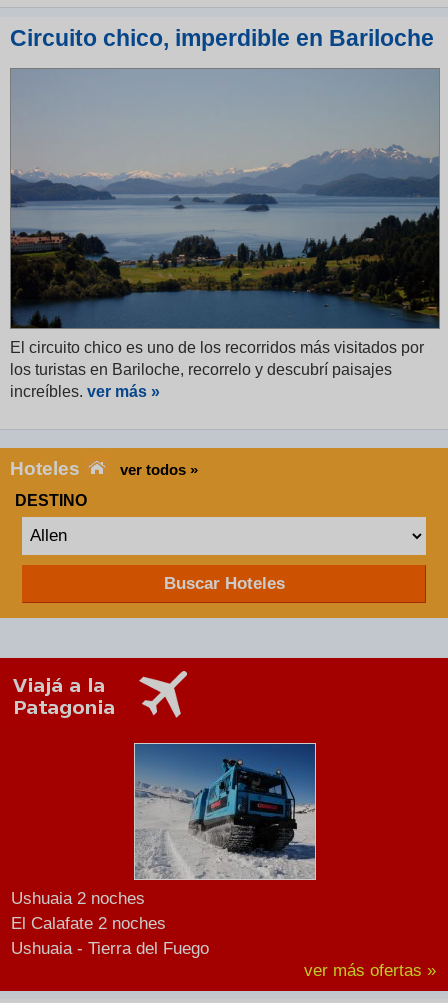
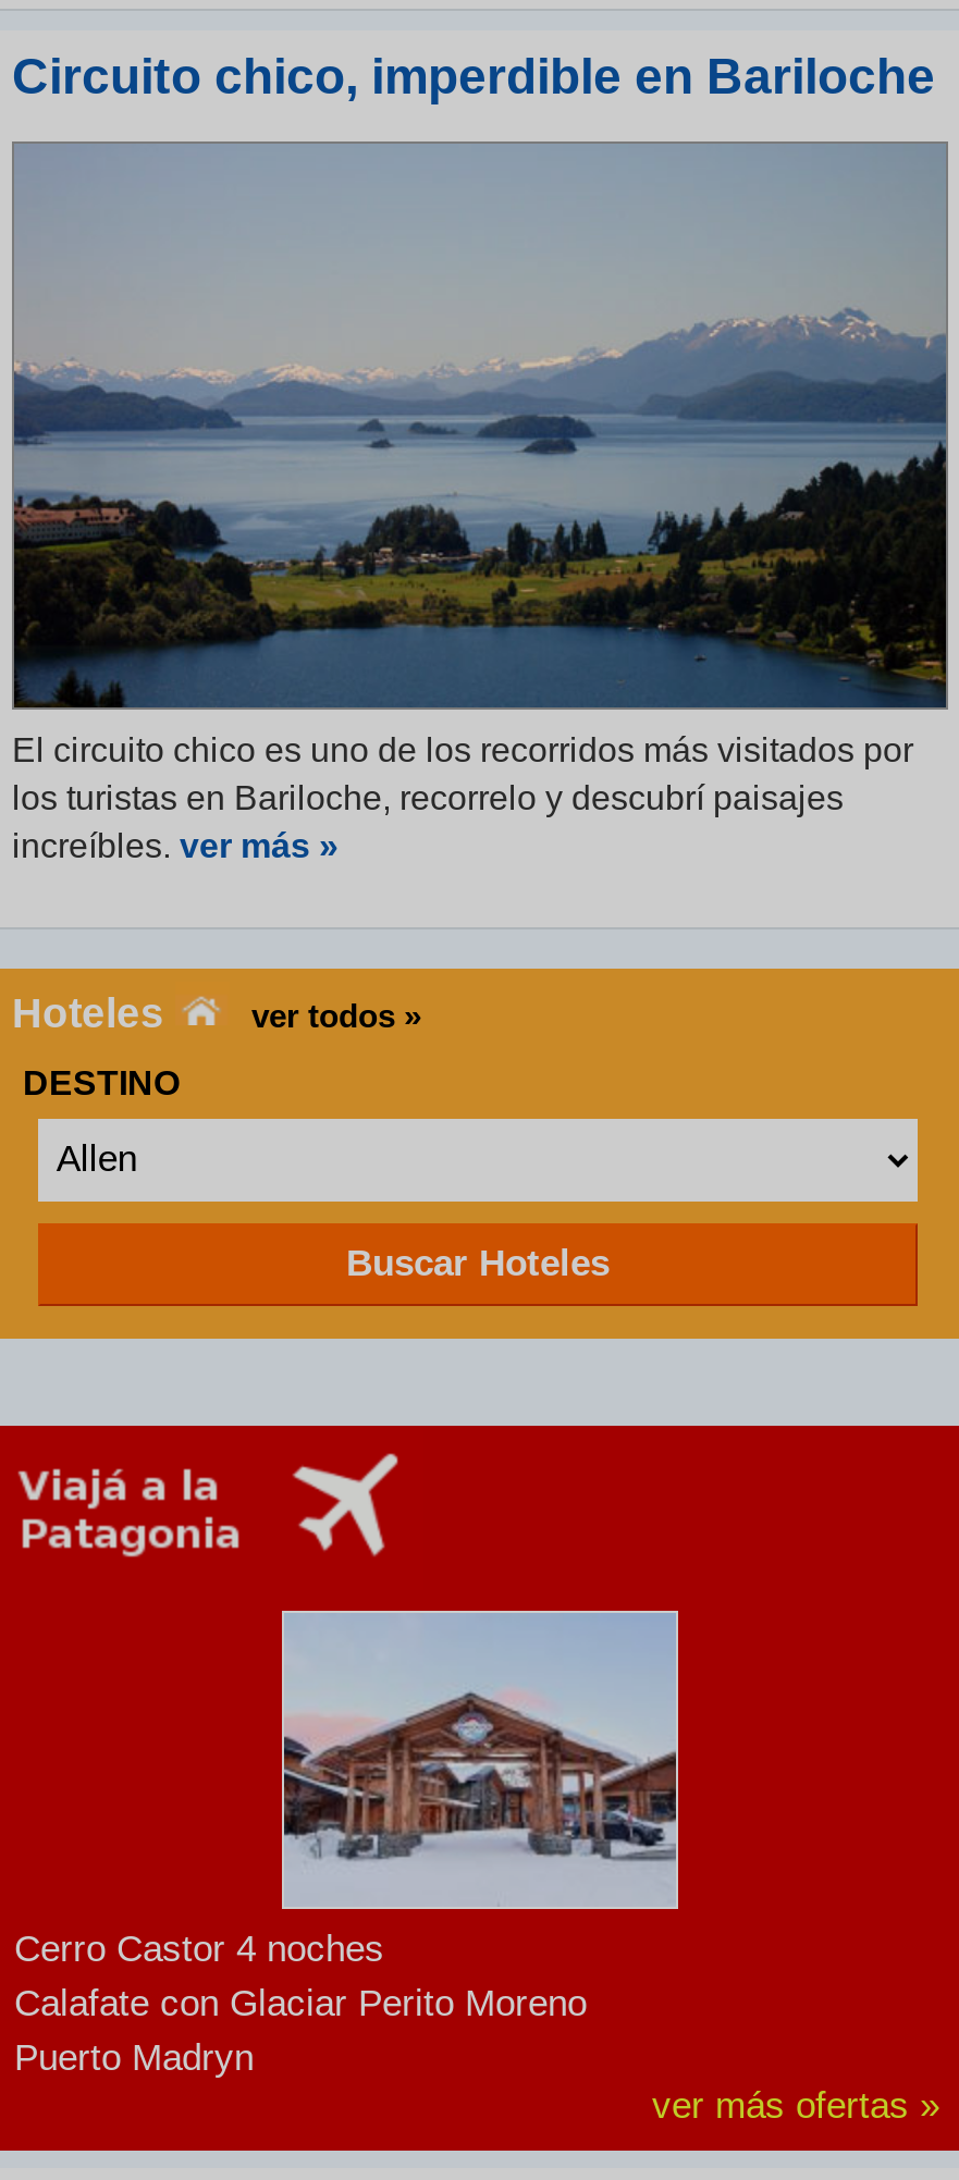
- [image]
- Ushuaia 2 noches
- El Calafate 2 noches
- Ushuaia - Tierra del Fuego
+ [image]
+ Cerro Castor 4 noches
+ Calafate con Glaciar Perito Moreno
+ Puerto Madryn
